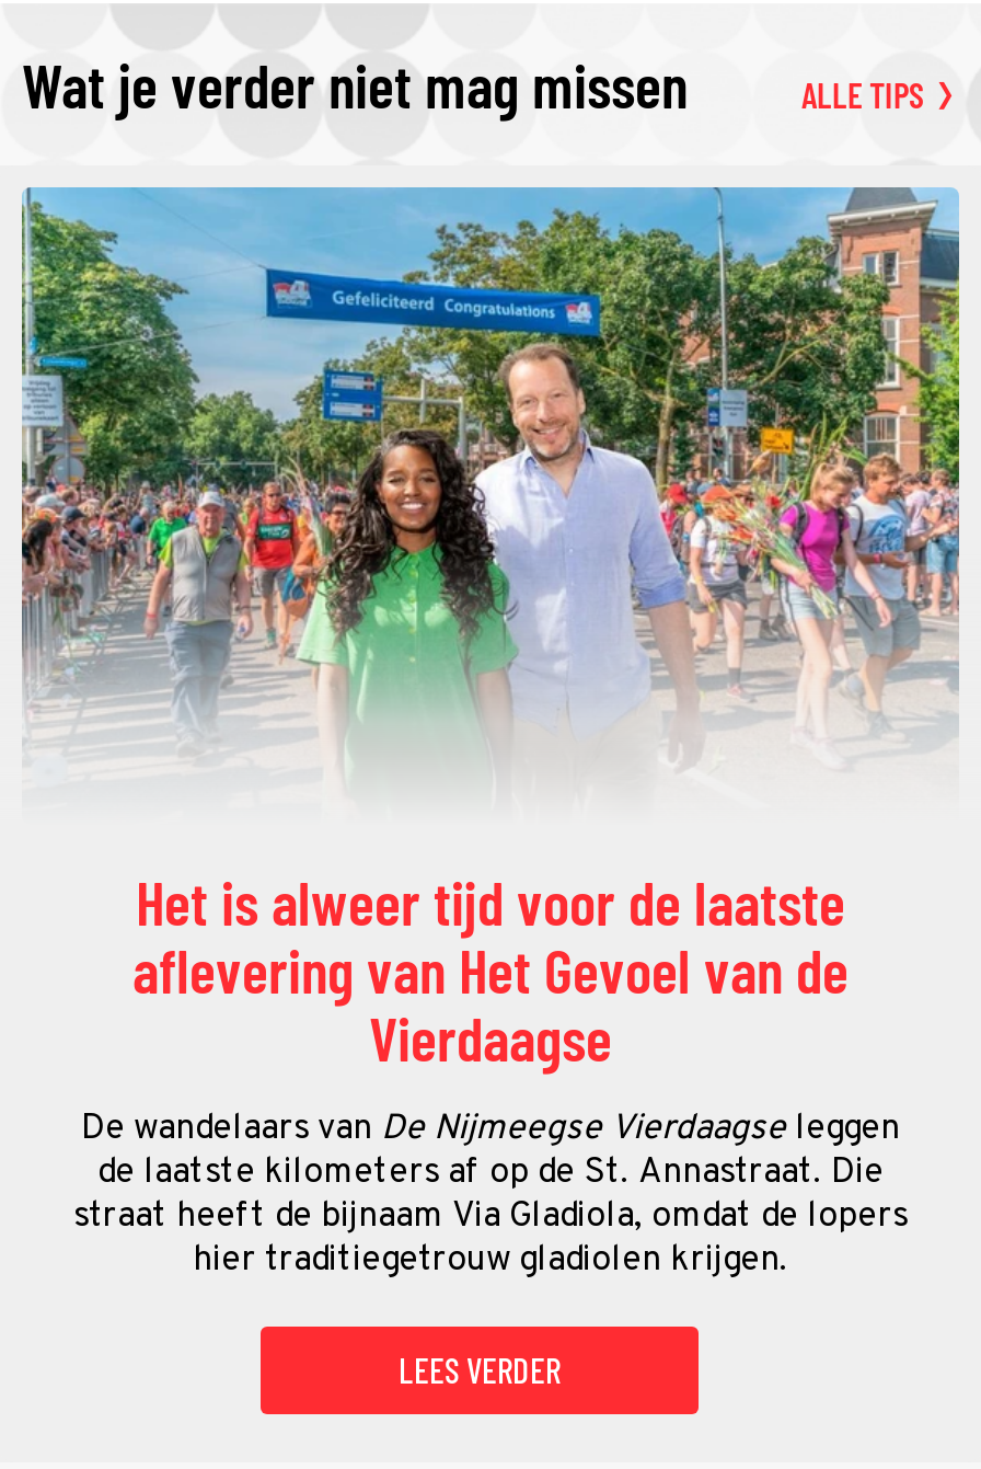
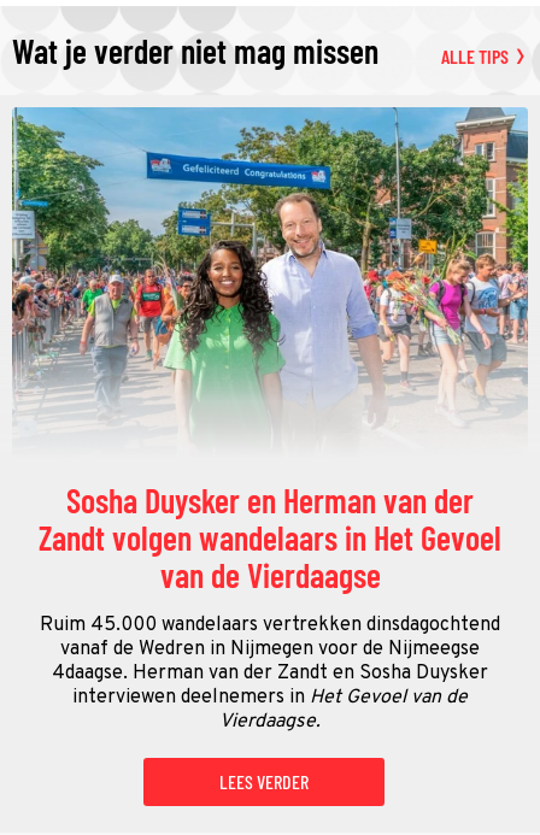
- Het is alweer tijd voor de laatste
- aflevering van Het Gevoel van de
- Vierdaagse
- De wandelaars van De Nijmeegse Vierdaagse leggen
- de laatste kilometers af op de St. Annastraat. Die
- straat heeft de bijnaam Via Gladiola, omdat de lopers
- hier traditiegetrouw gladiolen krijgen.
+ Sosha Duysker en Herman van der
+ Zandt volgen wandelaars in Het Gevoel
+ van de Vierdaagse
+ Ruim 45.000 wandelaars vertrekken dinsdagochtend
+ vanaf de Wedren in Nijmegen voor de Nijmeegse
+ 4daagse. Herman van der Zandt en Sosha Duysker
+ interviewen deelnemers in Het Gevoel van de
+ Vierdaagse.
